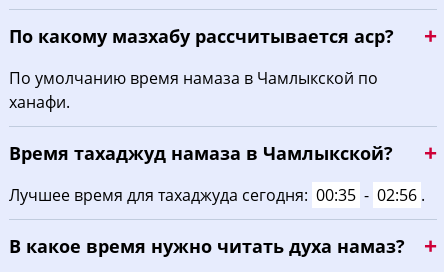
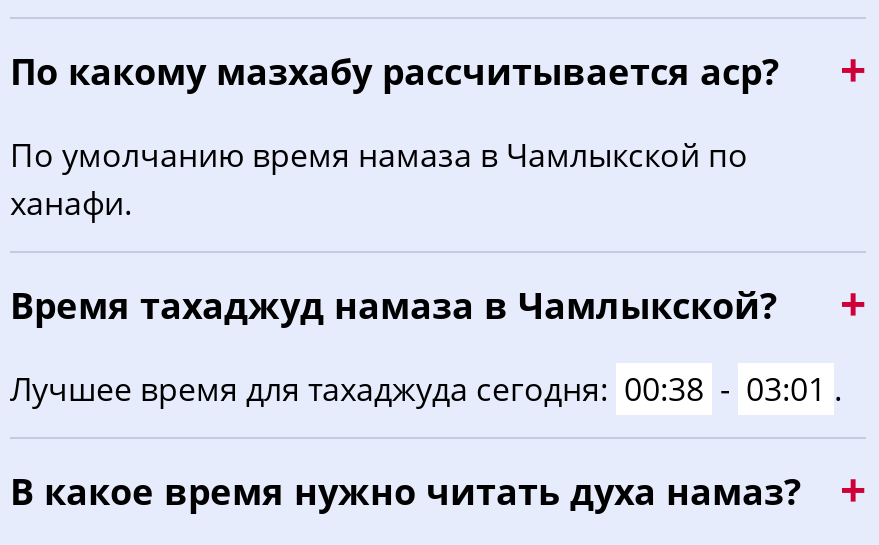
- Лучшее время для тахаджуда сегодня: 00:35 - 02:56 .
+ Лучшее время для тахаджуда сегодня: 00:38 - 03:01 .
